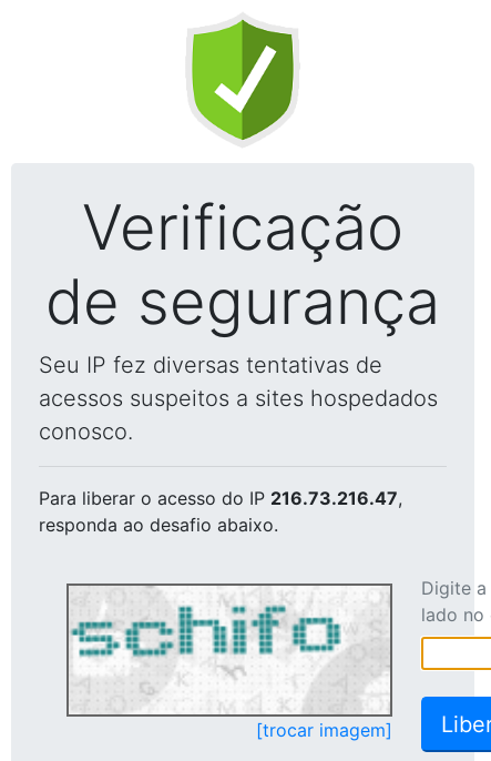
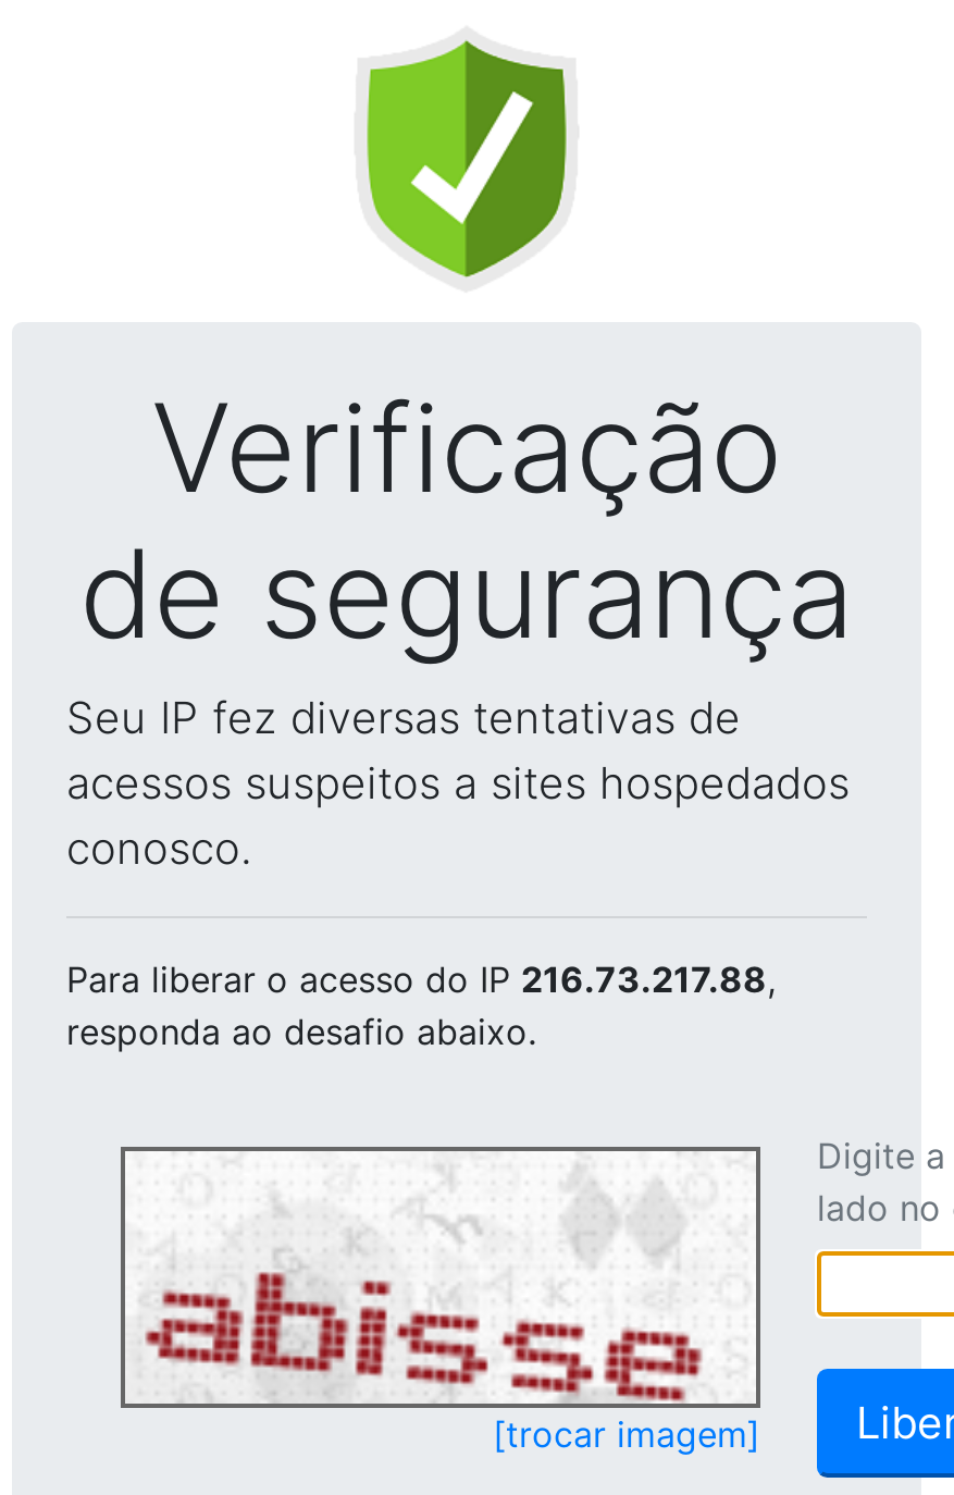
- Para liberar o acesso do IP 216.73.216.47,
+ Para liberar o acesso do IP 216.73.217.88,

- [image]
+ [image]
